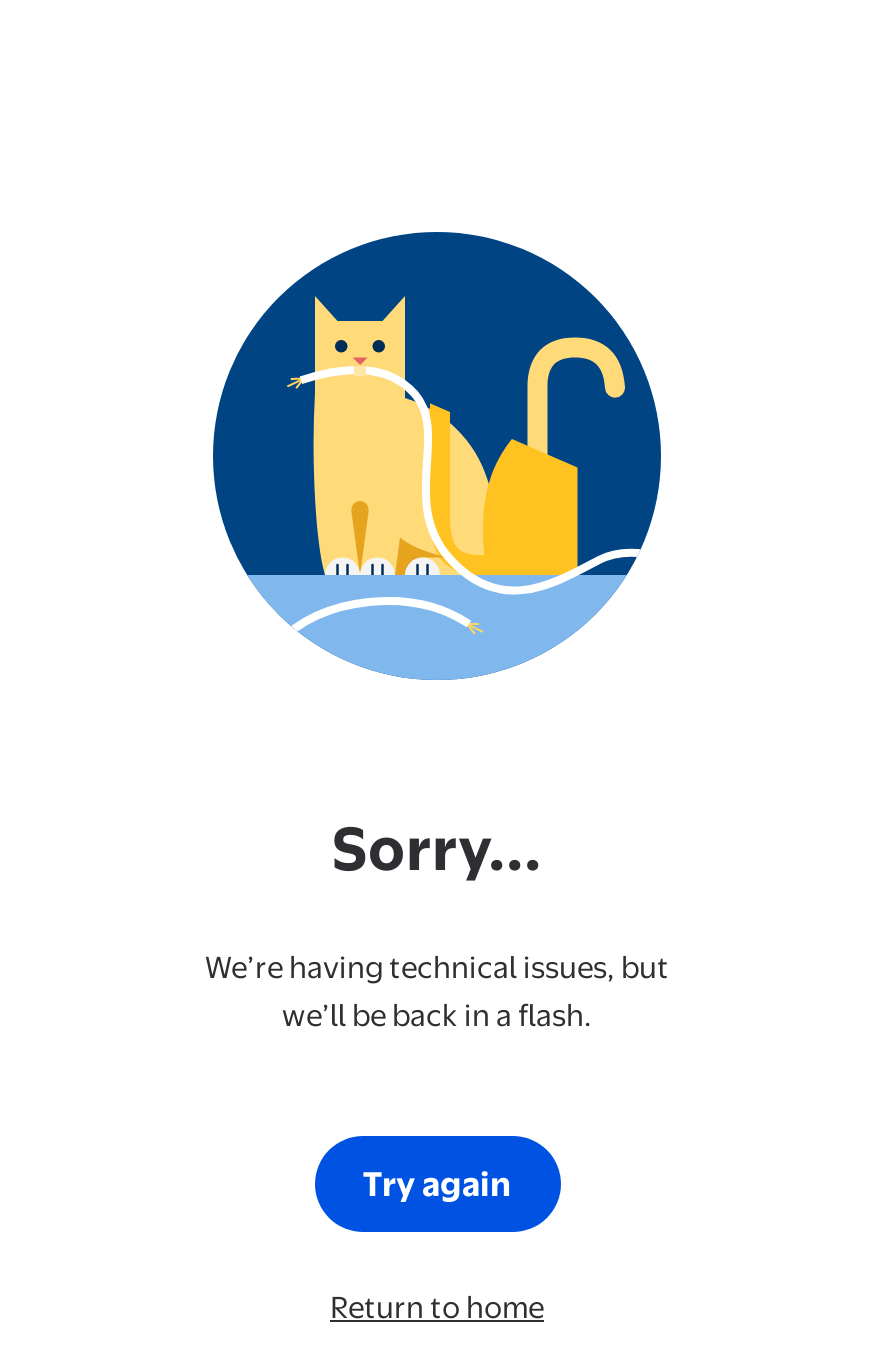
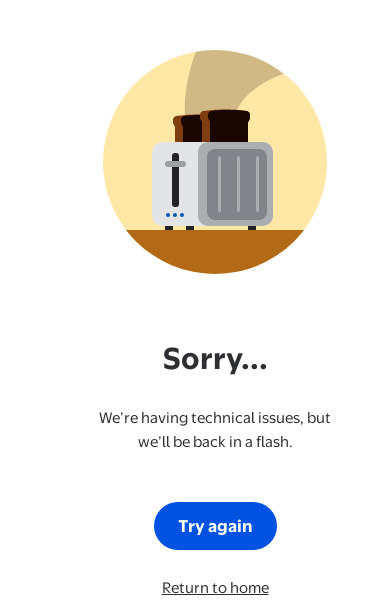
- [image]
+ [image]
